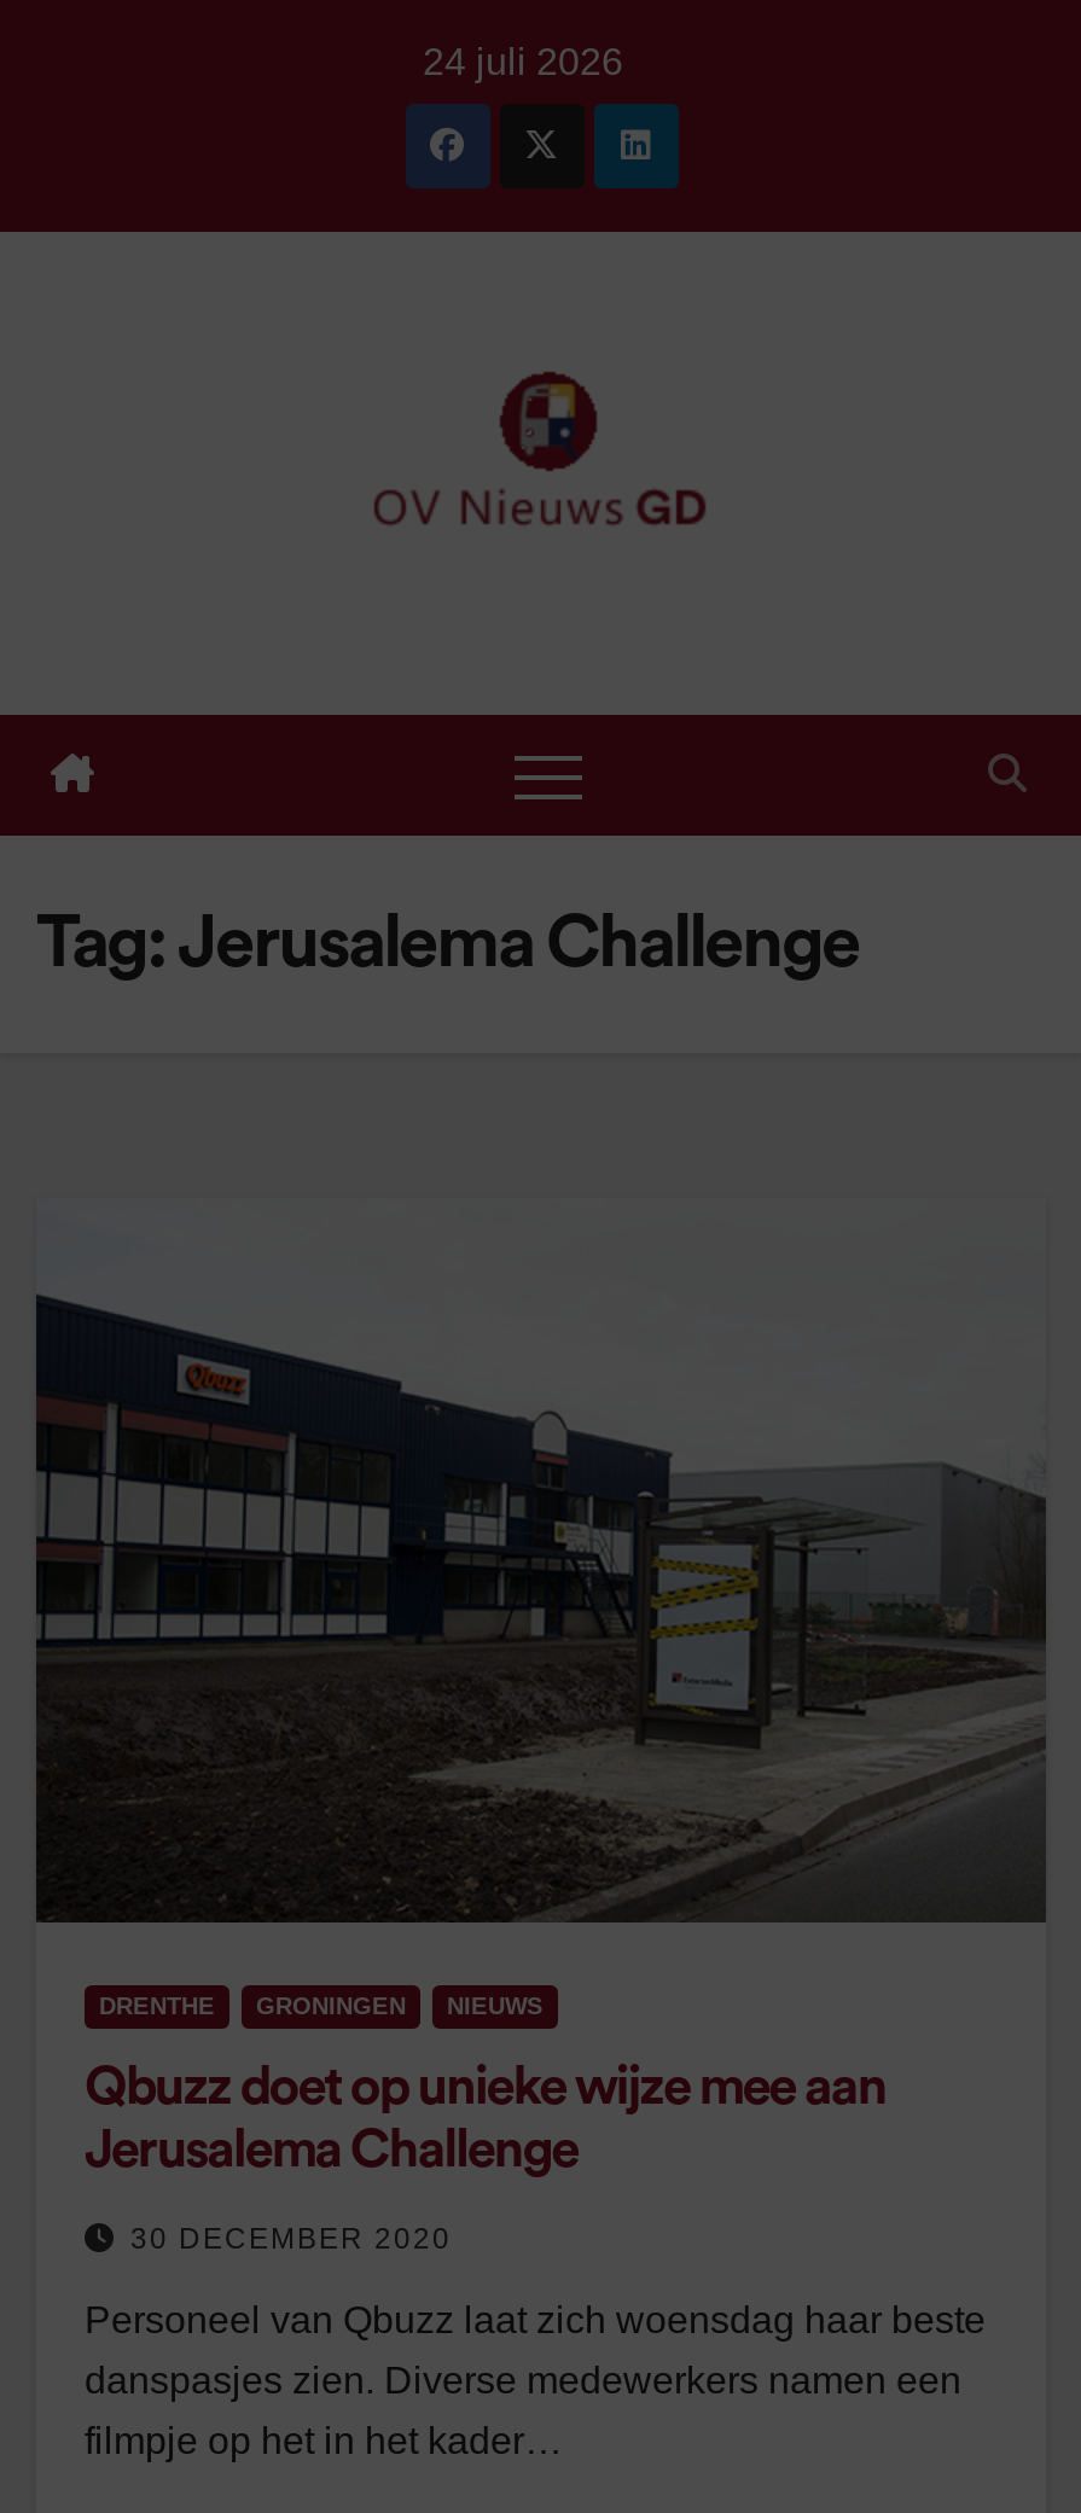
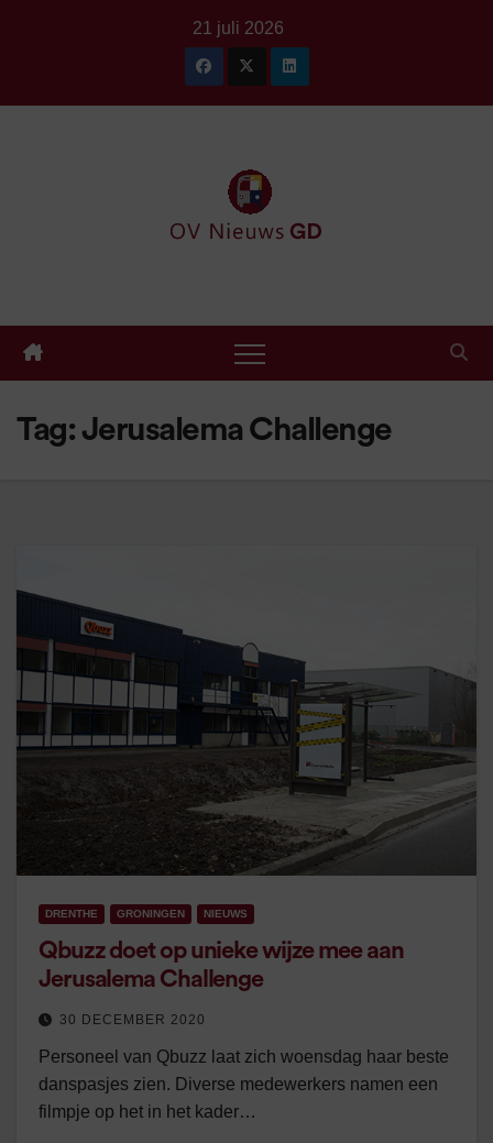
- 24 juli 2026
+ 21 juli 2026
